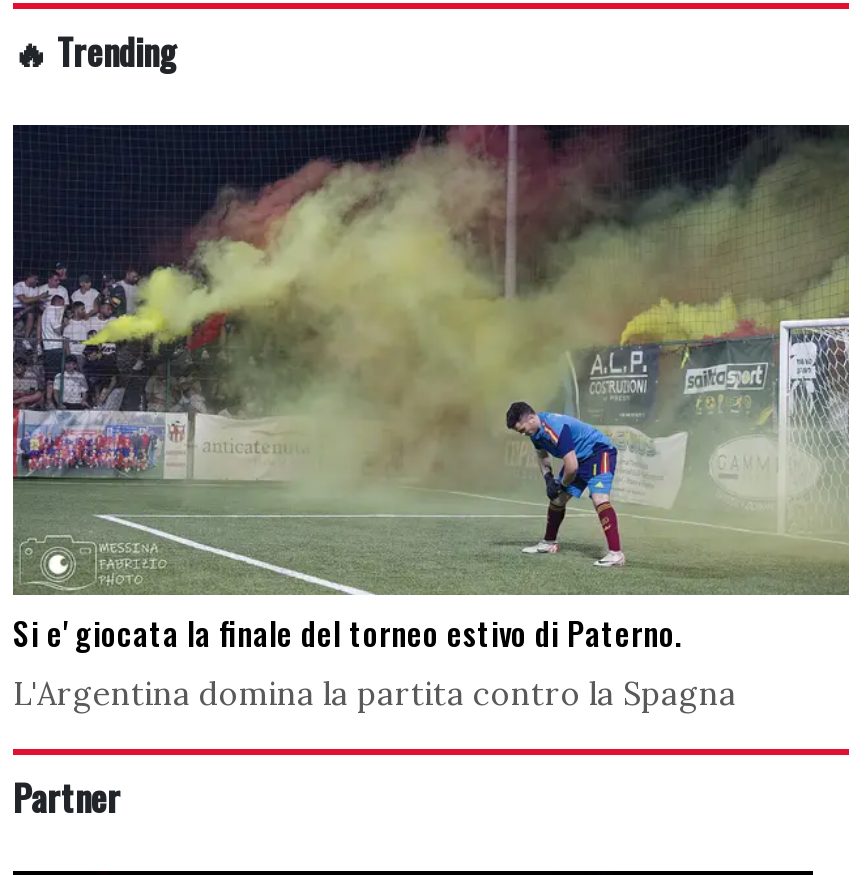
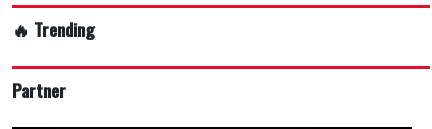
- [image]
- Si e' giocata la finale del torneo estivo di Paterno.
- L'Argentina domina la partita contro la Spagna
